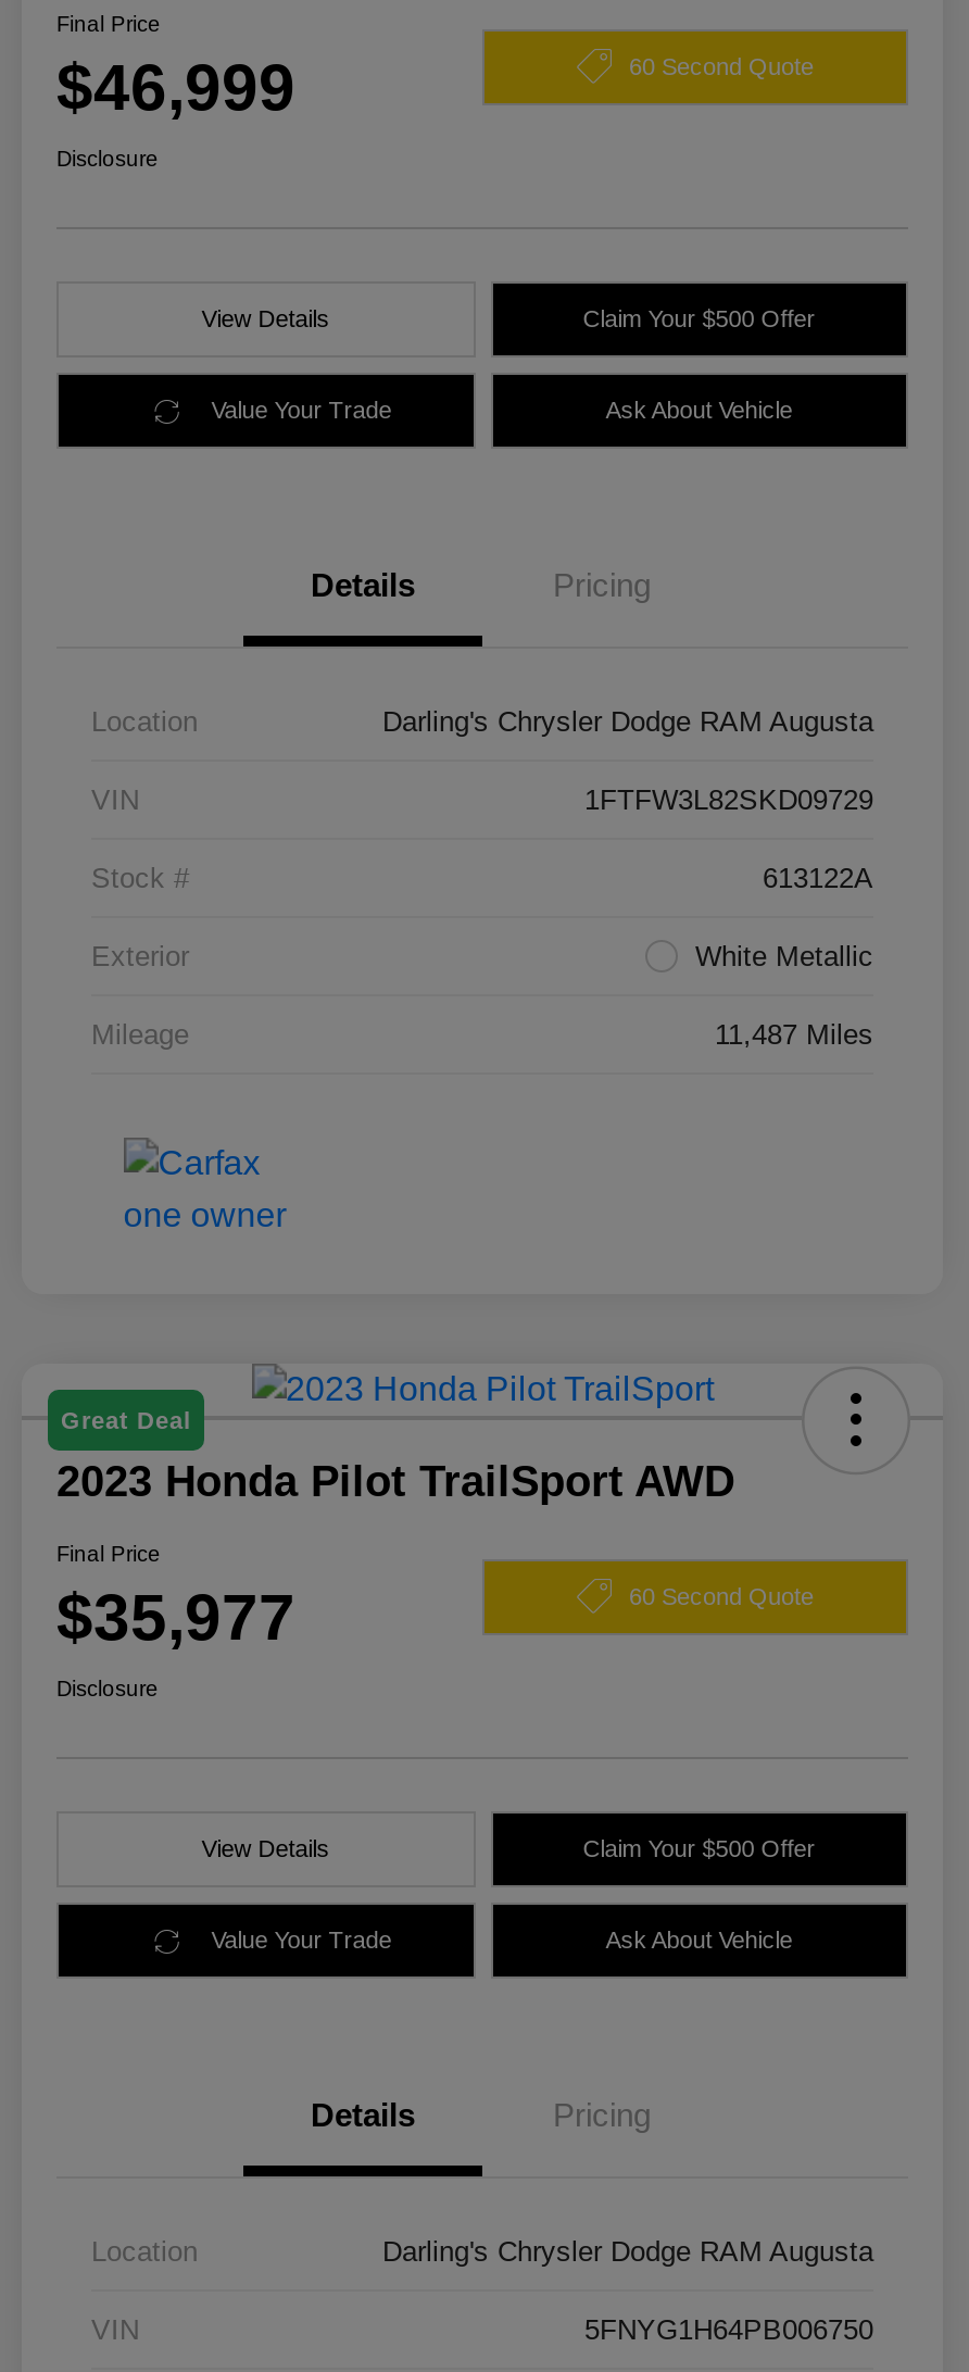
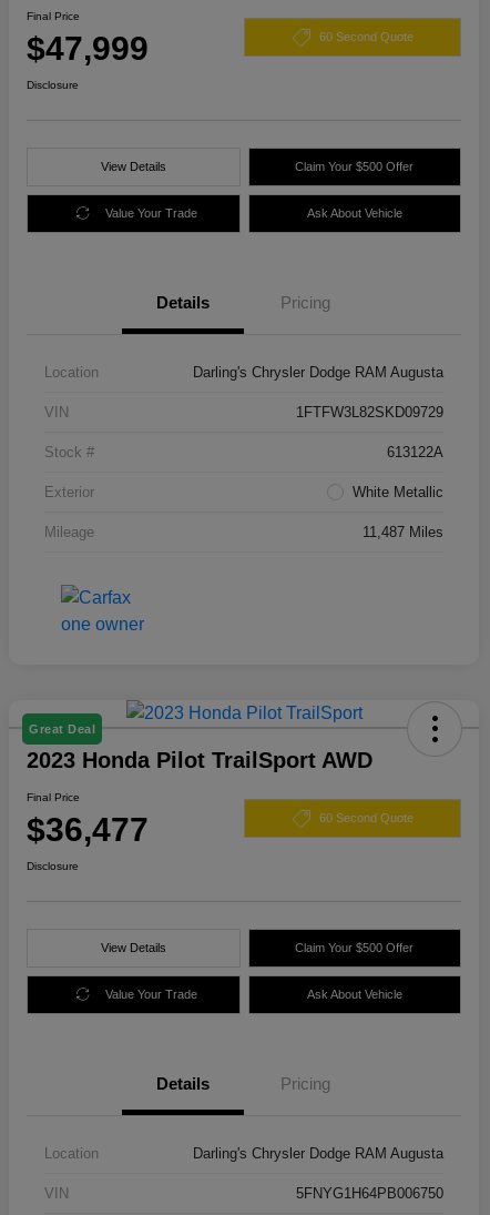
- $46,999
+ $47,999

- $35,977
+ $36,477
